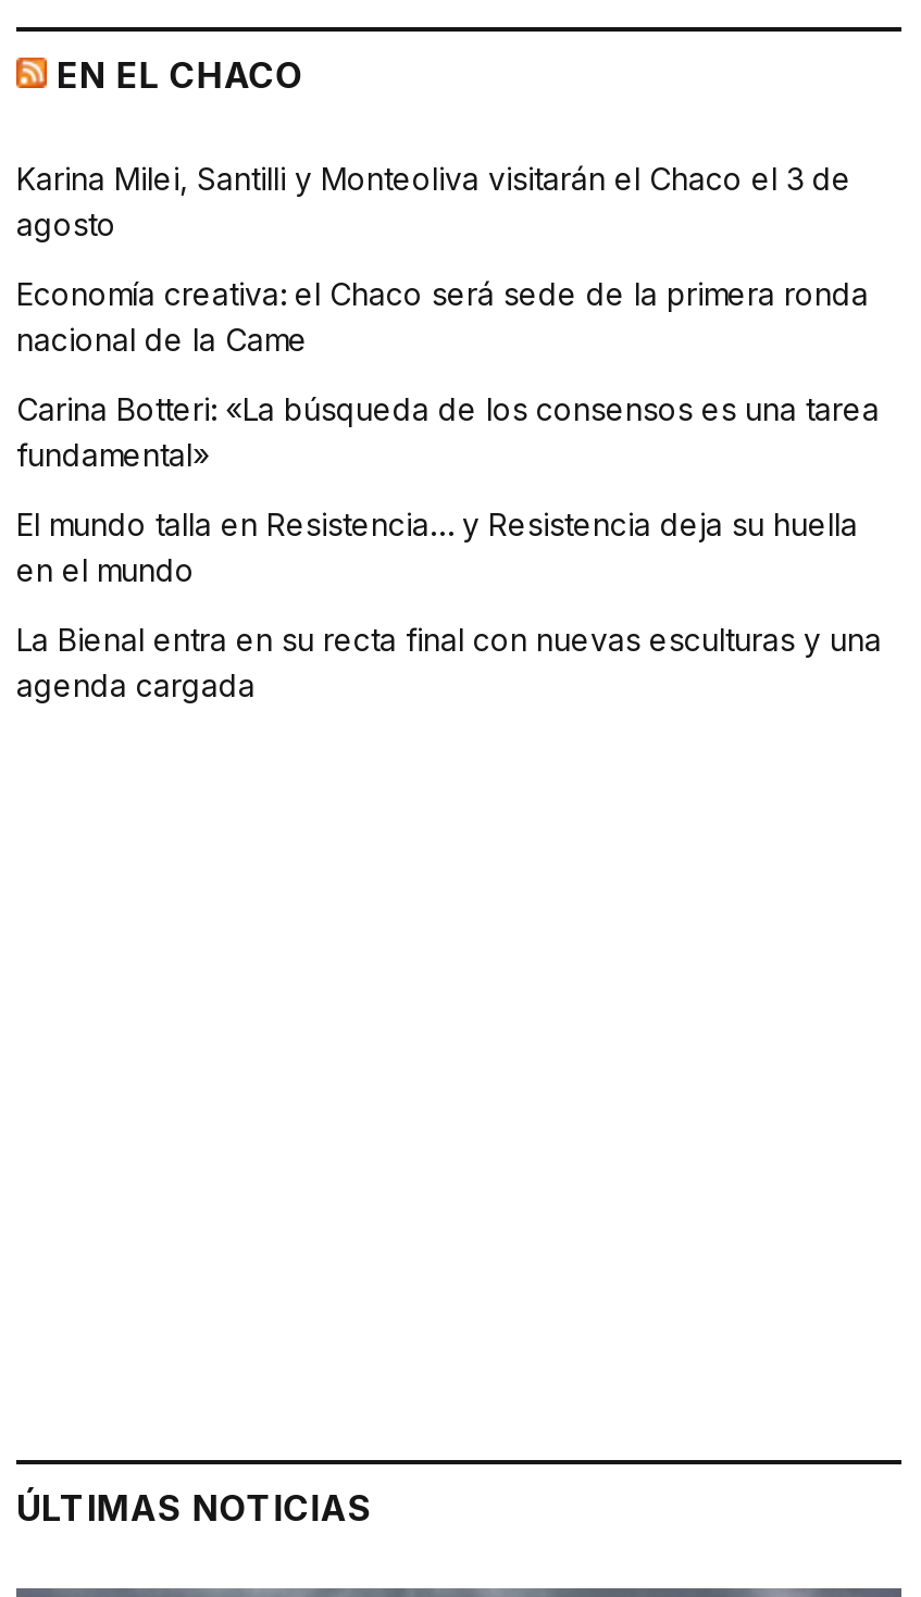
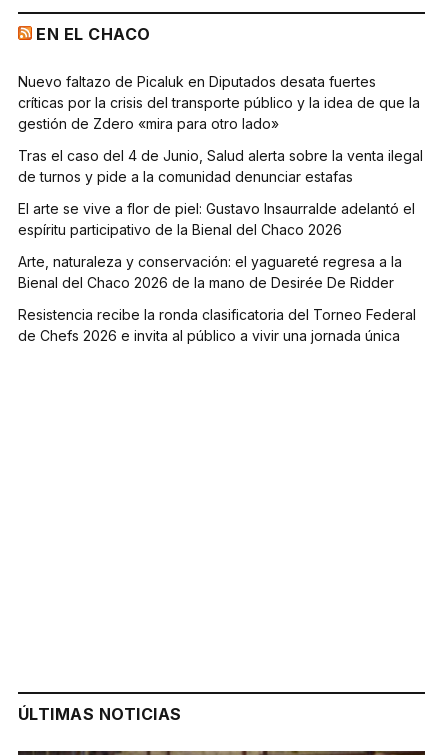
- Karina Milei, Santilli y Monteoliva visitarán el Chaco el 3 de
- agosto
+ Nuevo faltazo de Picaluk en Diputados desata fuertes
+ críticas por la crisis del transporte público y la idea de que la
+ gestión de Zdero «mira para otro lado»

- Economía creativa: el Chaco será sede de la primera ronda
- nacional de la Came
+ Tras el caso del 4 de Junio, Salud alerta sobre la venta ilegal
+ de turnos y pide a la comunidad denunciar estafas

- Carina Botteri: «La búsqueda de los consensos es una tarea
- fundamental»
+ El arte se vive a flor de piel: Gustavo Insaurralde adelantó el
+ espíritu participativo de la Bienal del Chaco 2026

- El mundo talla en Resistencia… y Resistencia deja su huella
- en el mundo
+ Arte, naturaleza y conservación: el yaguareté regresa a la
+ Bienal del Chaco 2026 de la mano de Desirée De Ridder

- La Bienal entra en su recta final con nuevas esculturas y una
- agenda cargada
+ Resistencia recibe la ronda clasificatoria del Torneo Federal
+ de Chefs 2026 e invita al público a vivir una jornada única
